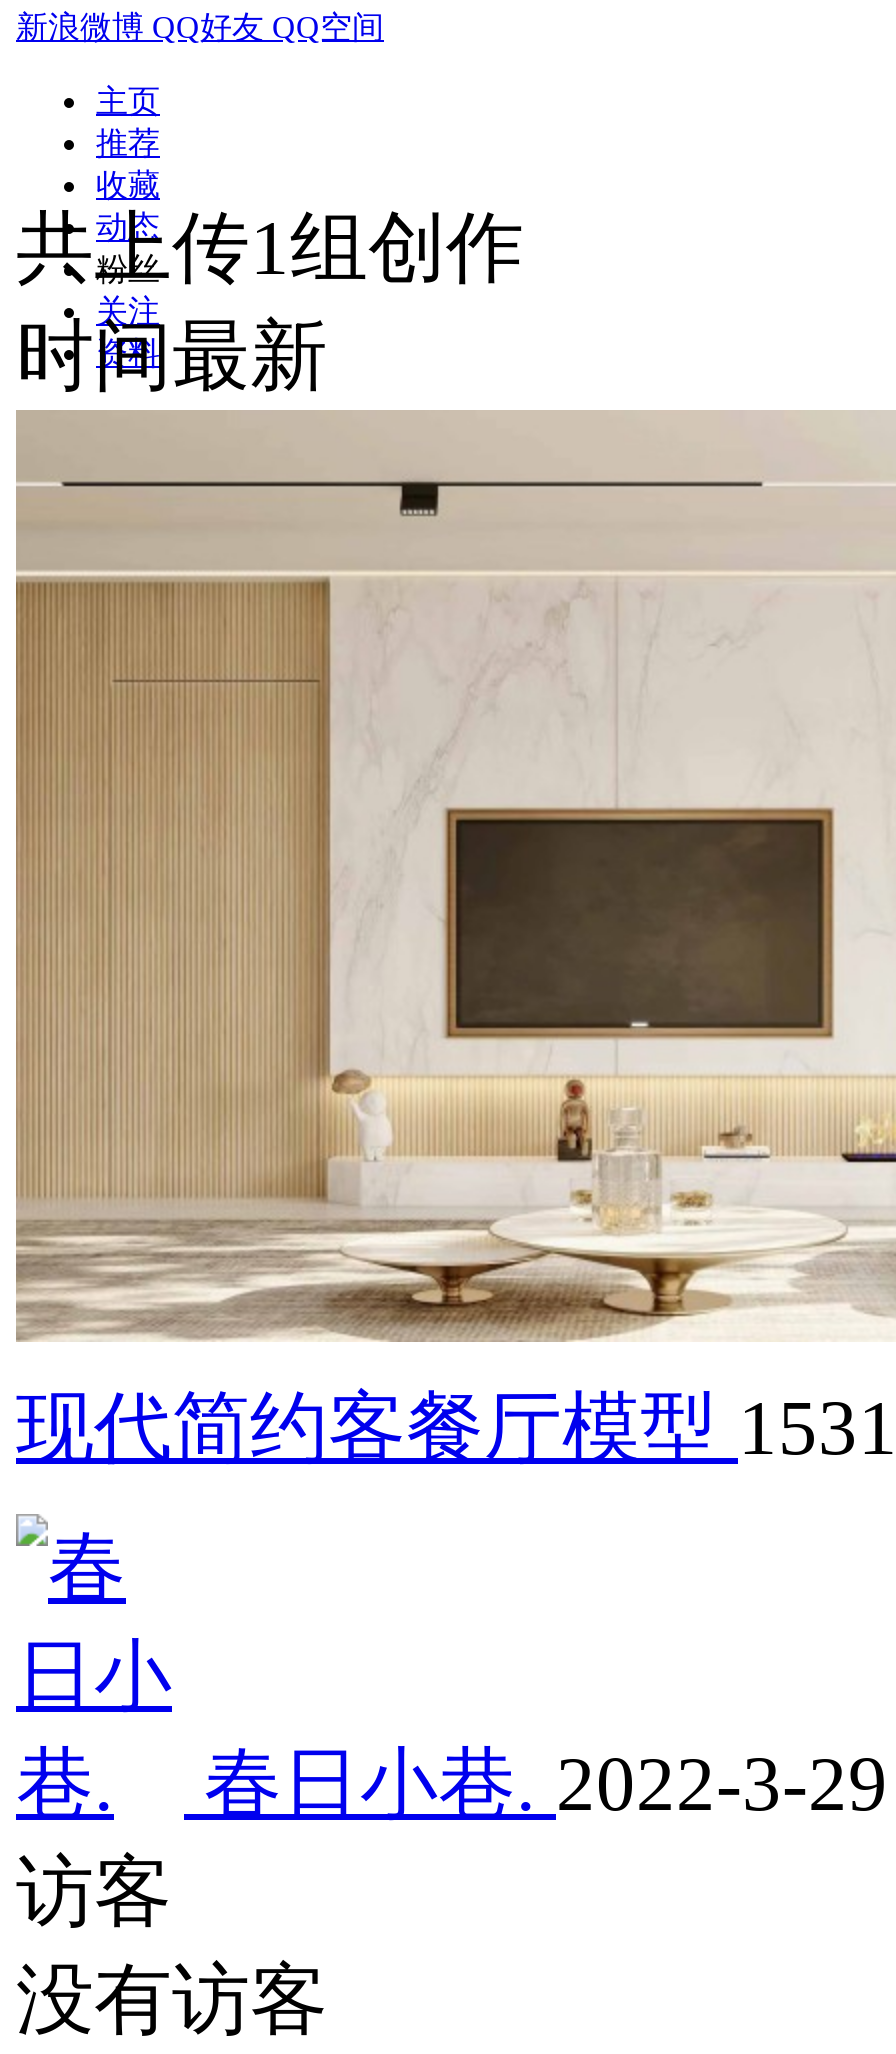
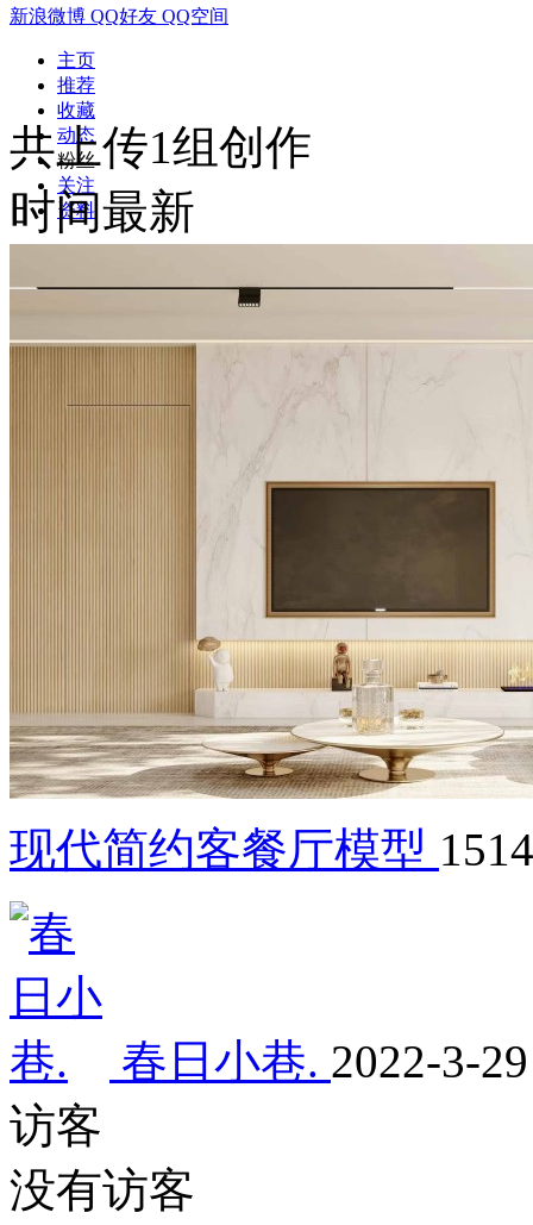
- 现代简约客餐厅模型1531
+ 现代简约客餐厅模型1514
